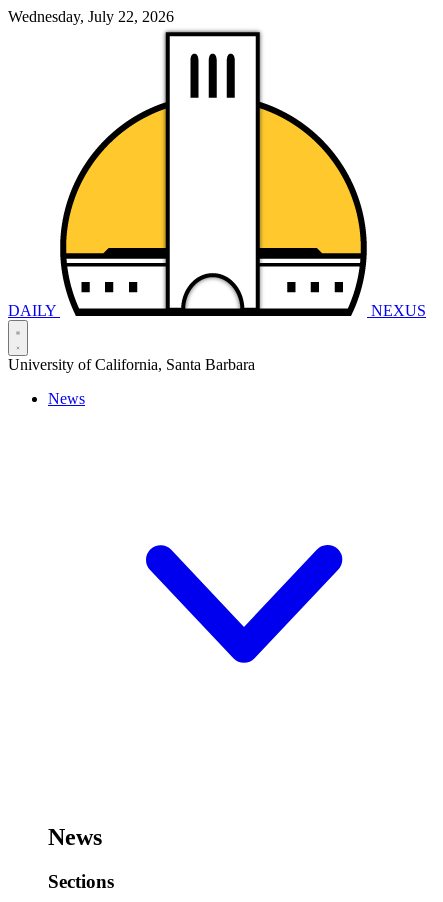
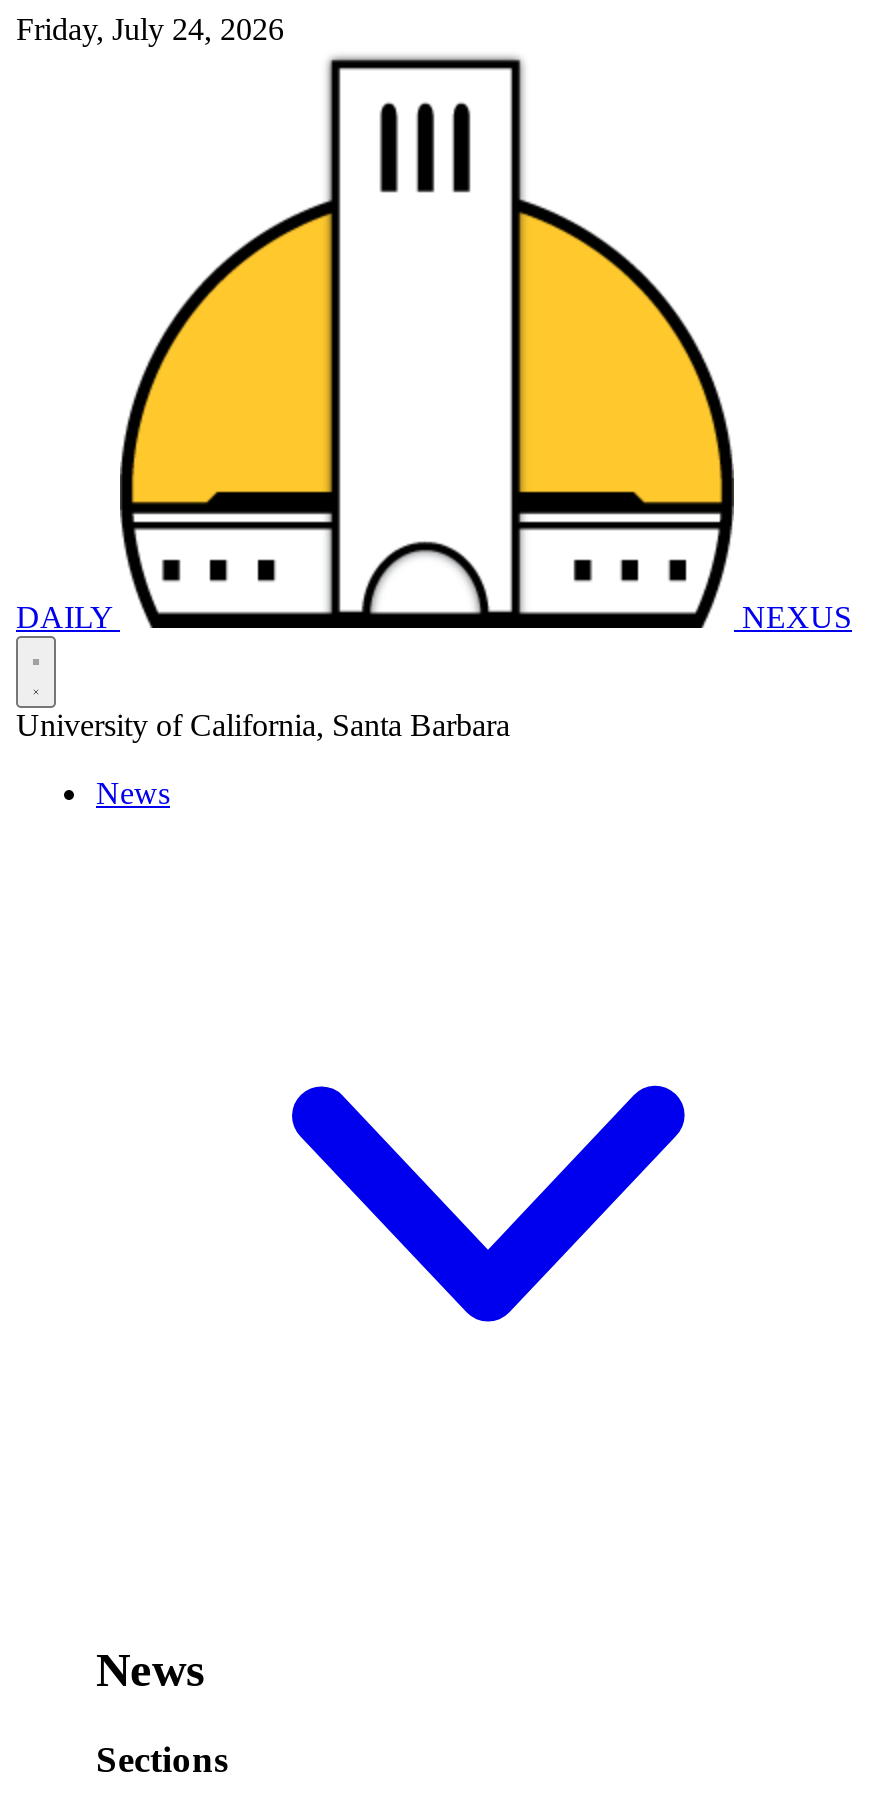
- Wednesday, July 22, 2026
+ Friday, July 24, 2026
